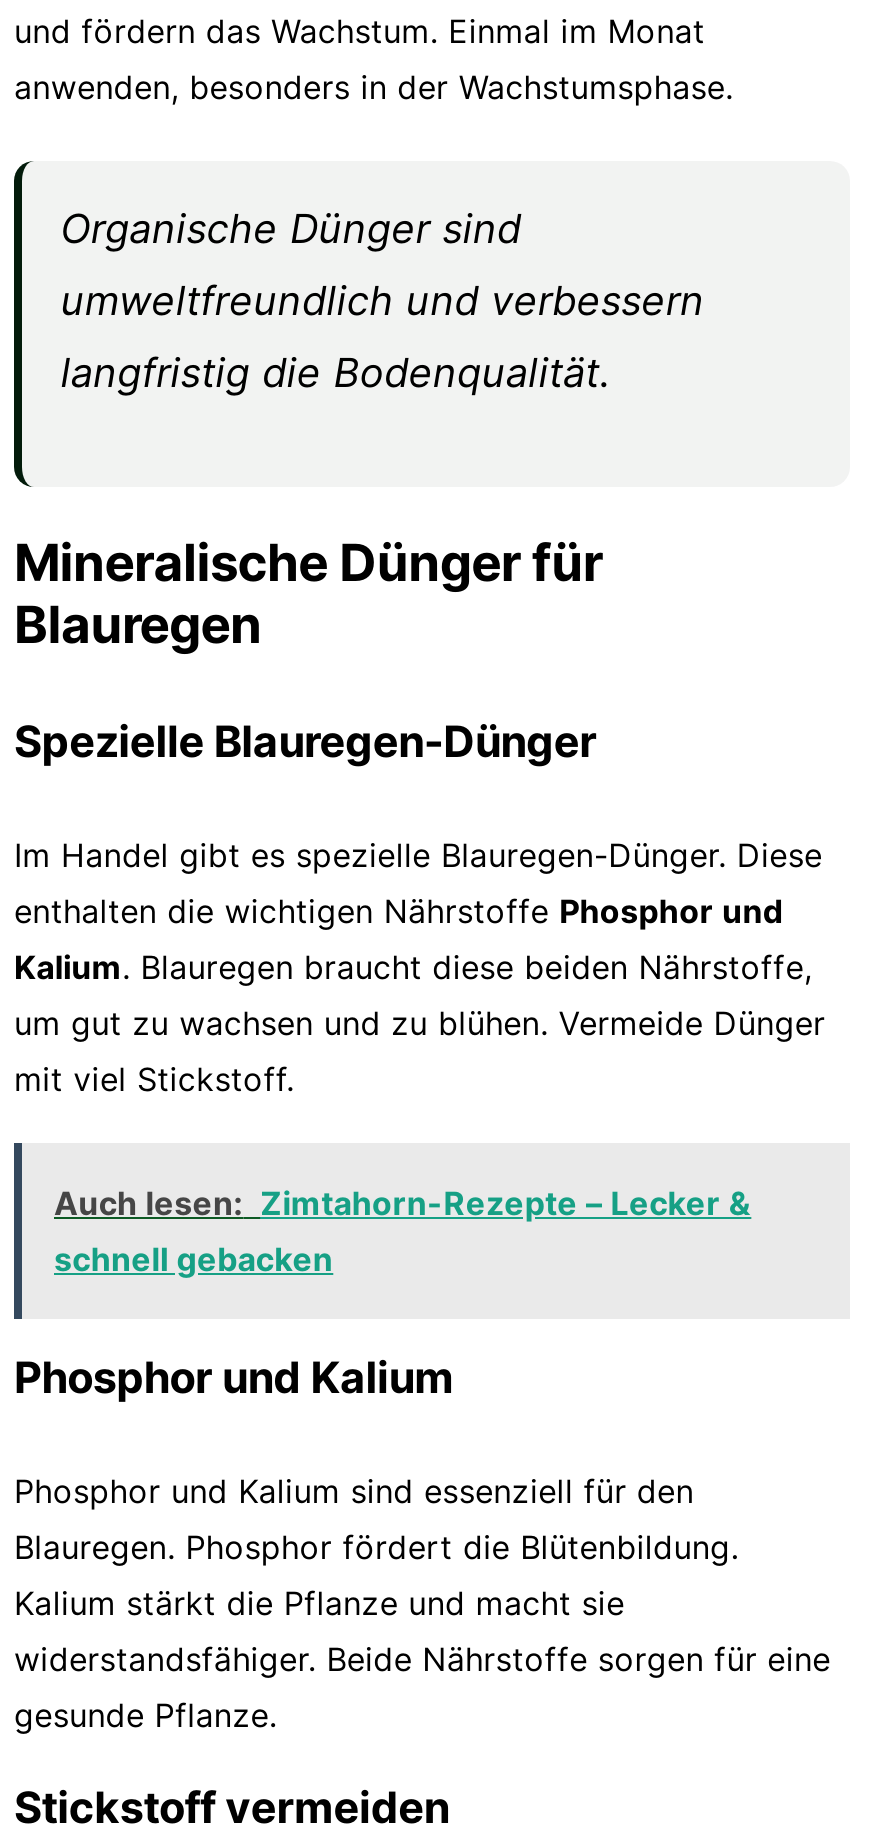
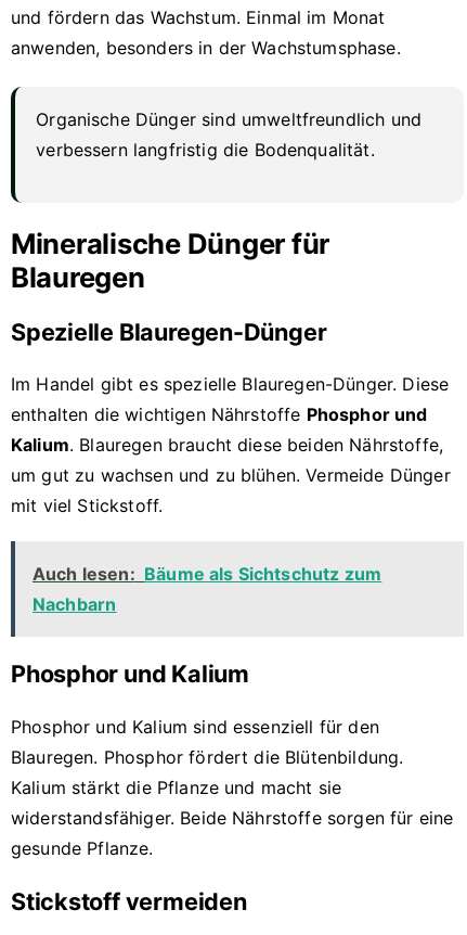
- Auch lesen: Zimtahorn-Rezepte – Lecker &
- schnell gebacken
+ Auch lesen: Bäume als Sichtschutz zum
+ Nachbarn
